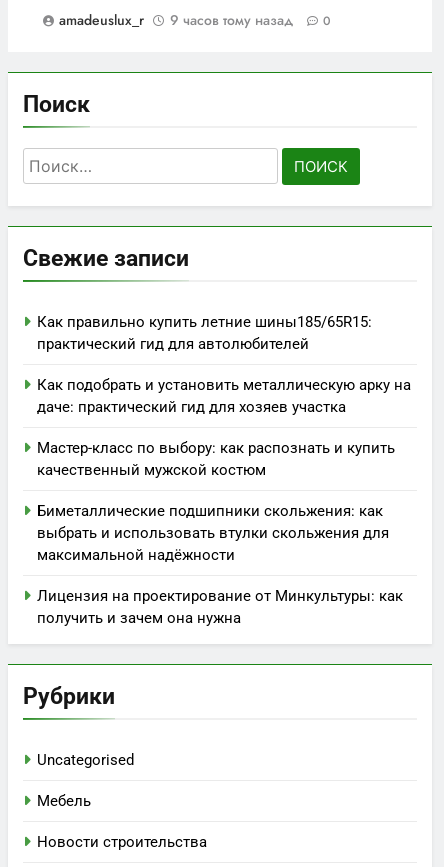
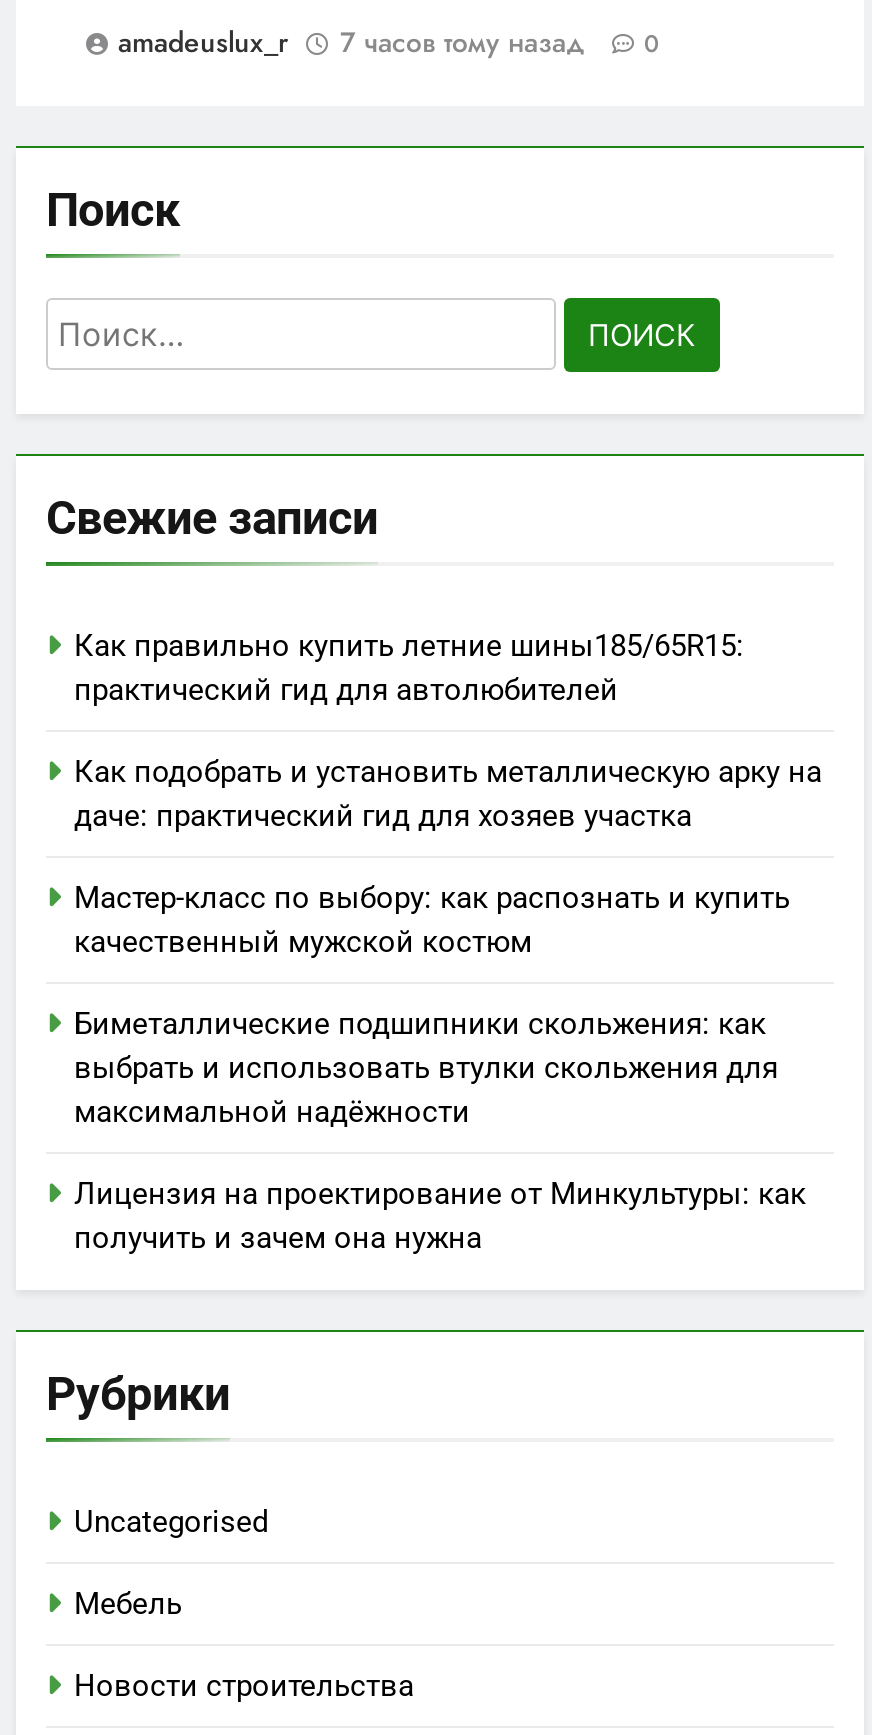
- 9 часов тому назад
+ 7 часов тому назад
